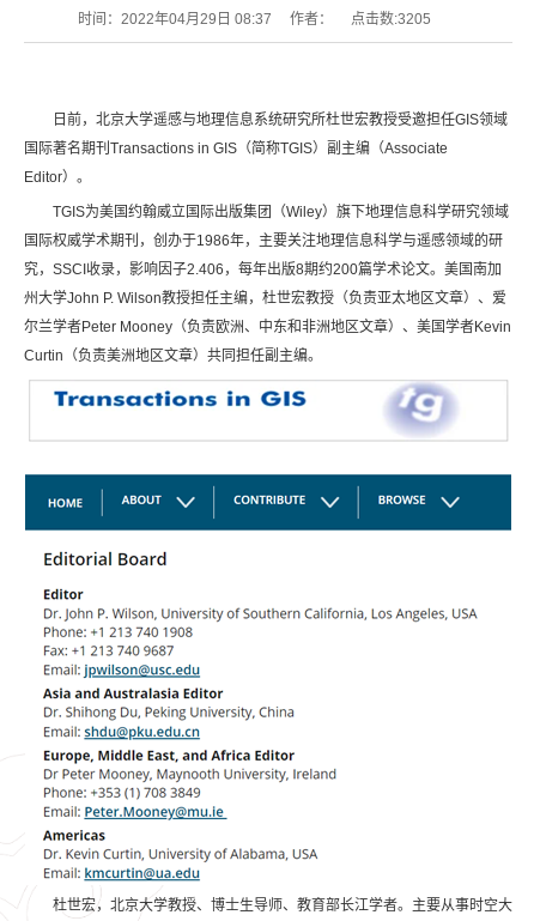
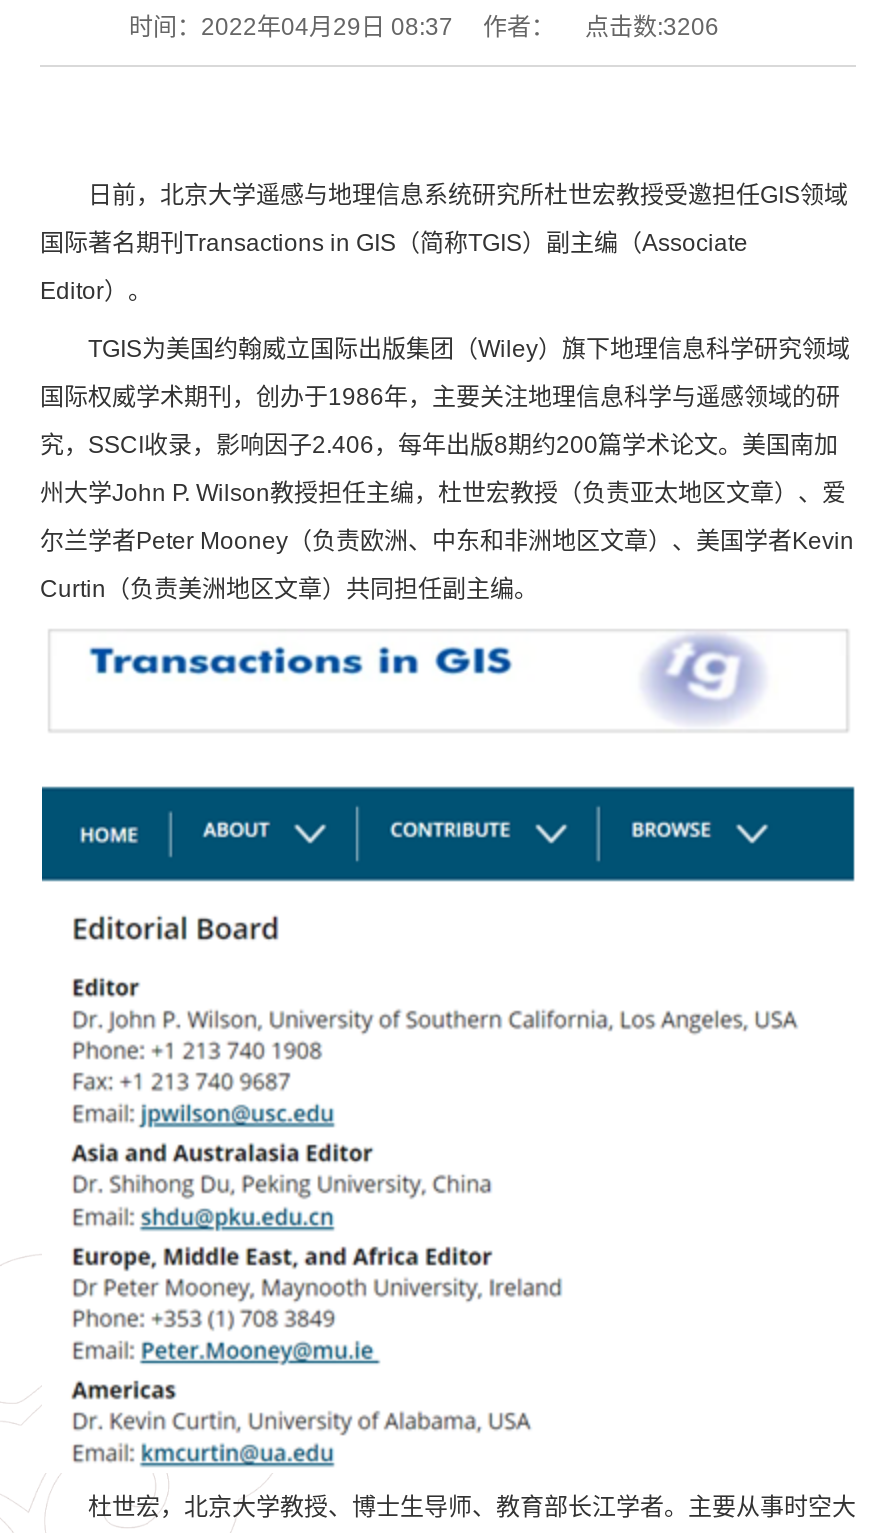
- 时间：2022年04月29日 08:37 作者： 点击数:3205
+ 时间：2022年04月29日 08:37 作者： 点击数:3206
